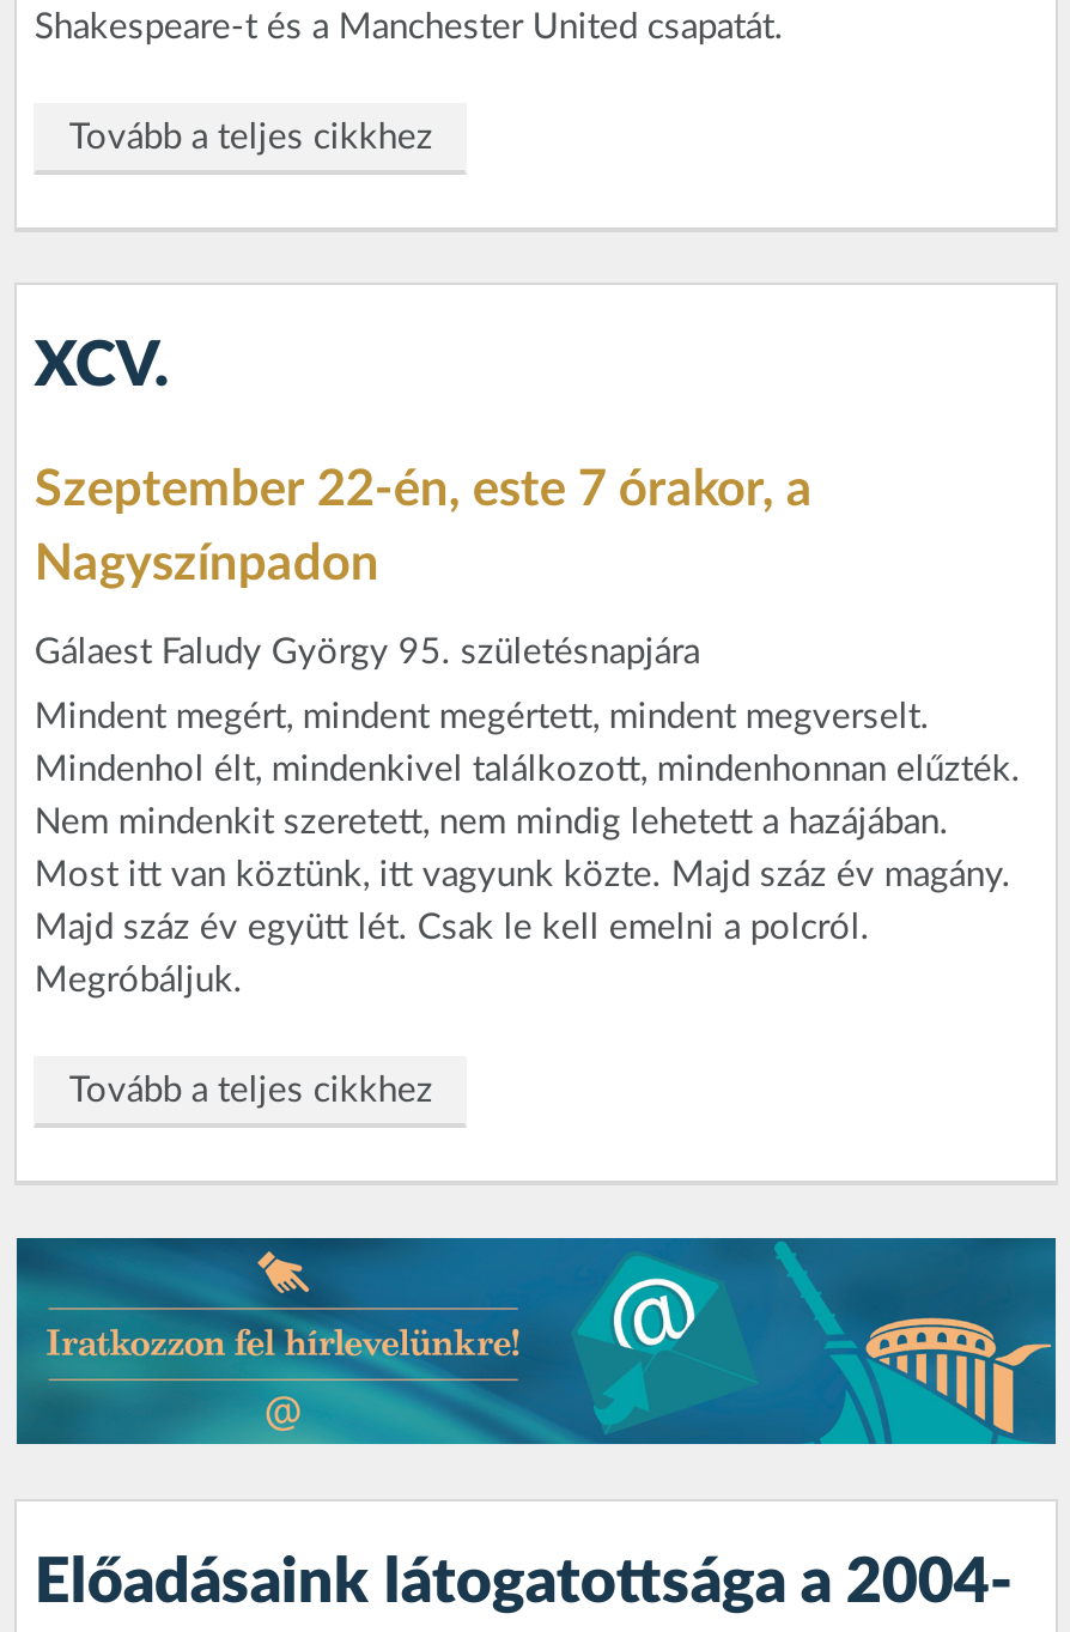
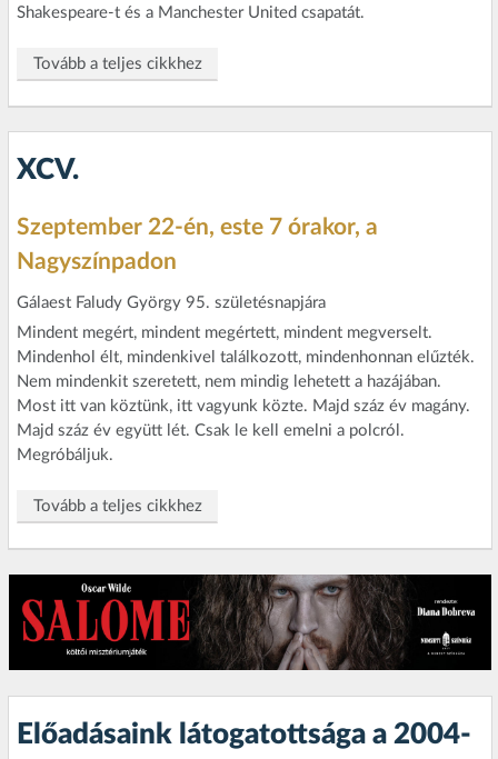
- [image]
+ [image]
